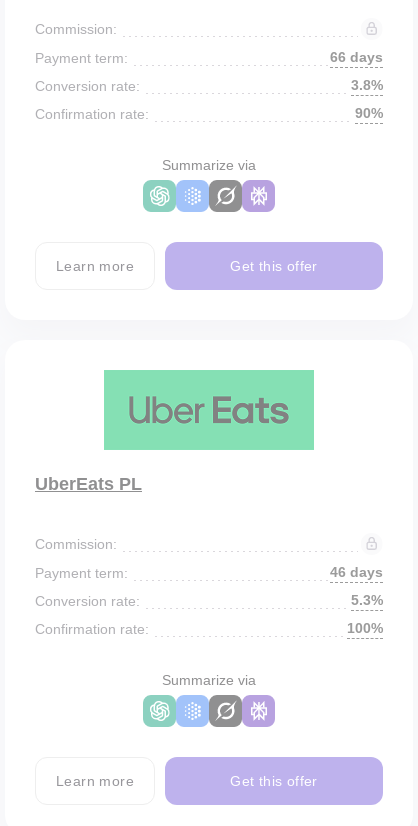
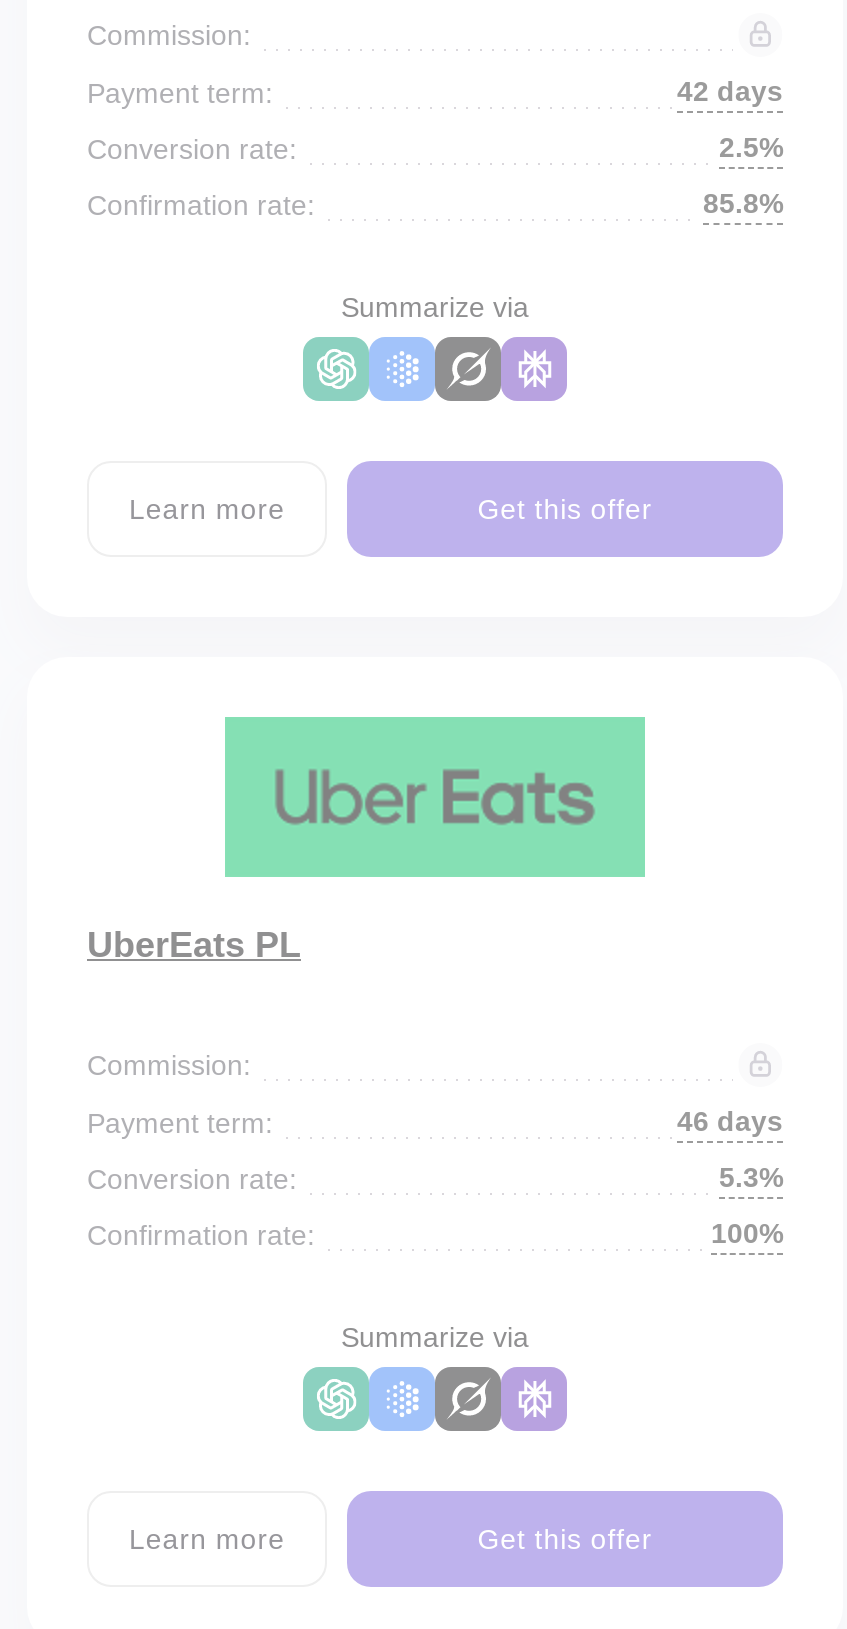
- 66 days
+ 42 days

- 3.8%
+ 2.5%

- 90%
+ 85.8%
